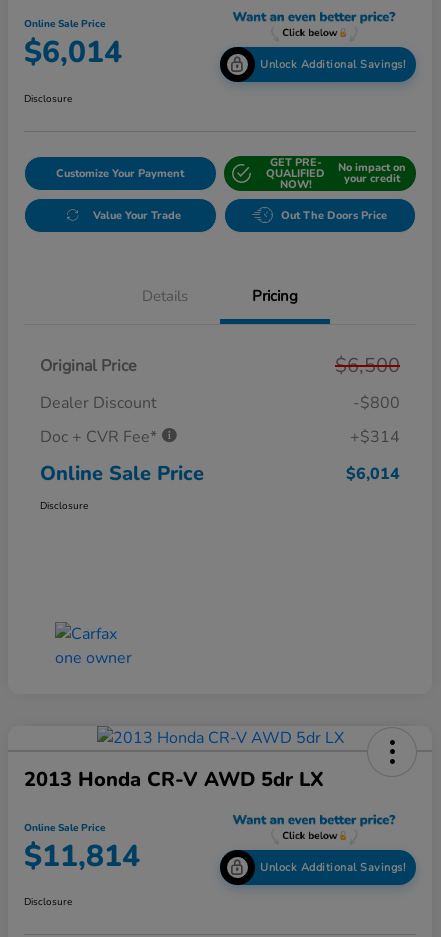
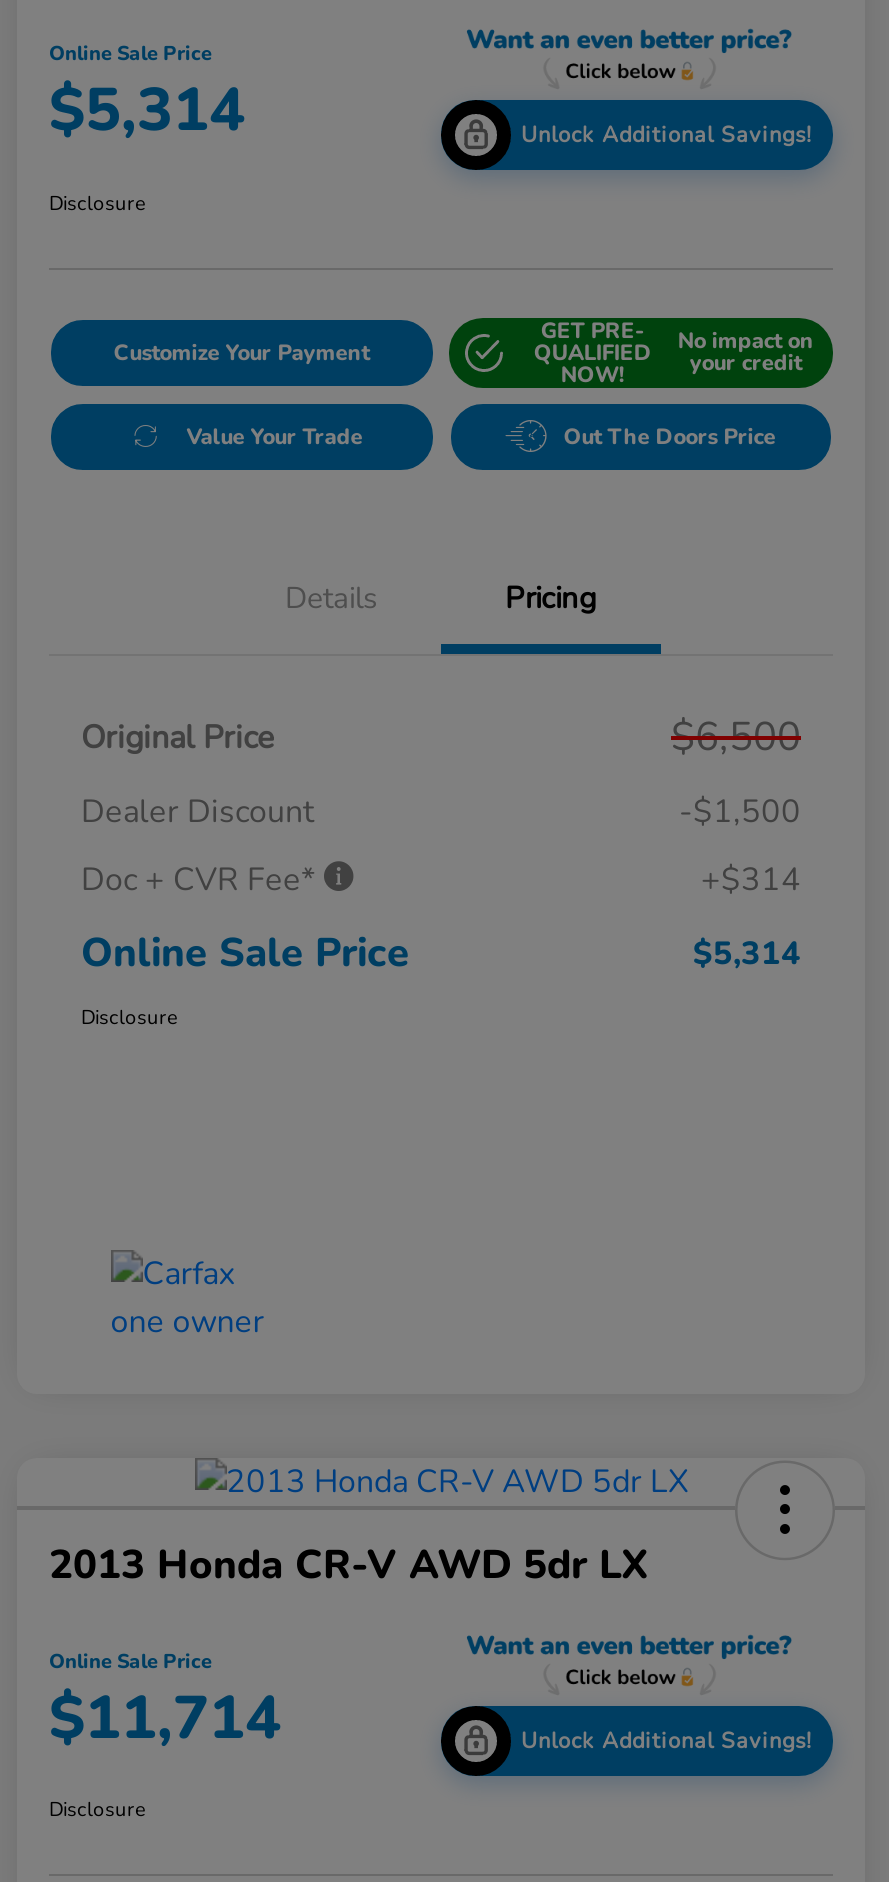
- $6,014
+ $5,314

- -$800
+ -$1,500

- $6,014
+ $5,314

- $11,814
+ $11,714
